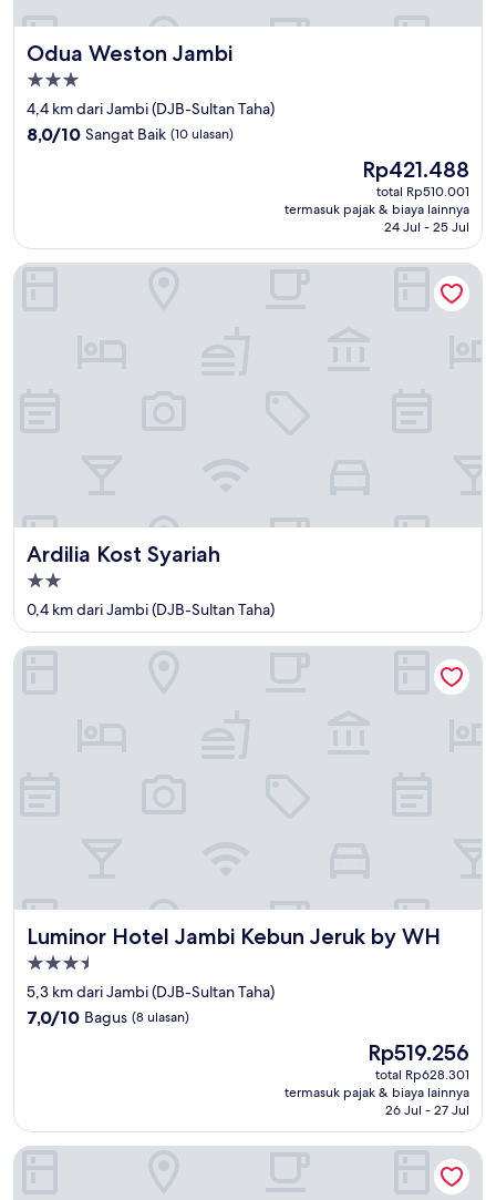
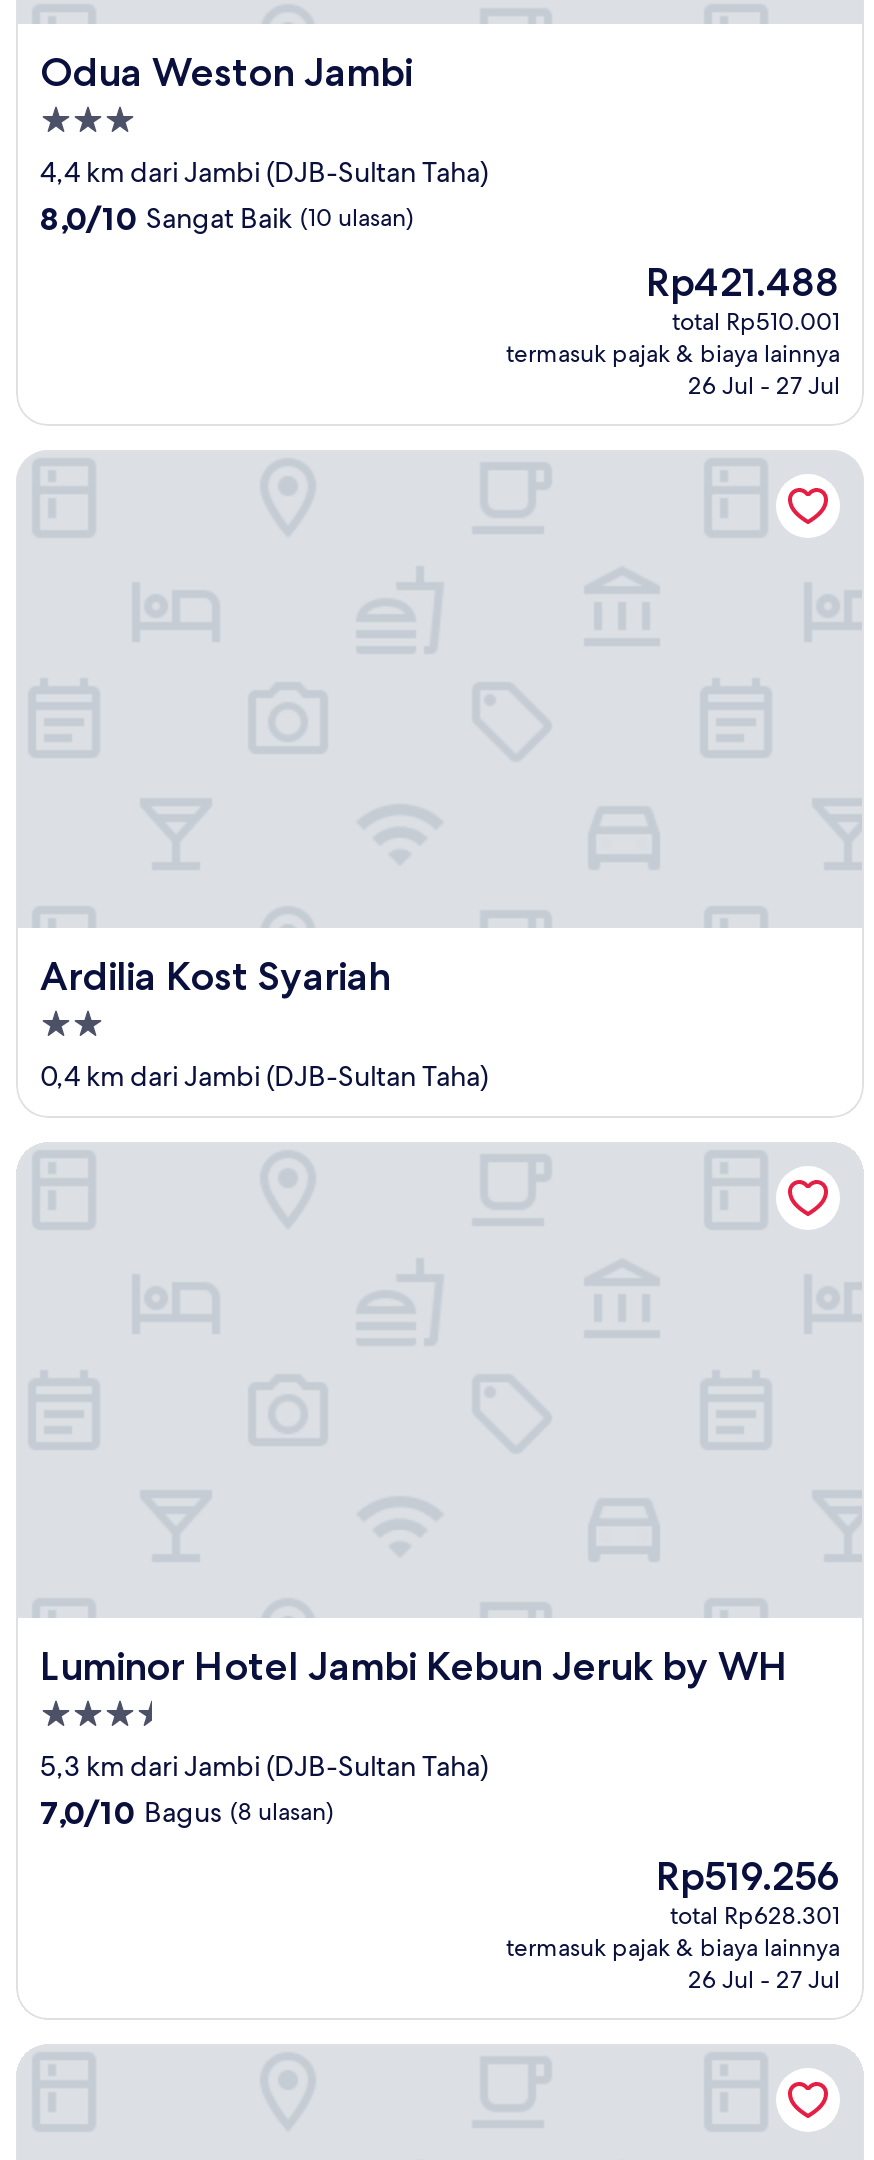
- 24 Jul - 25 Jul
+ 26 Jul - 27 Jul
